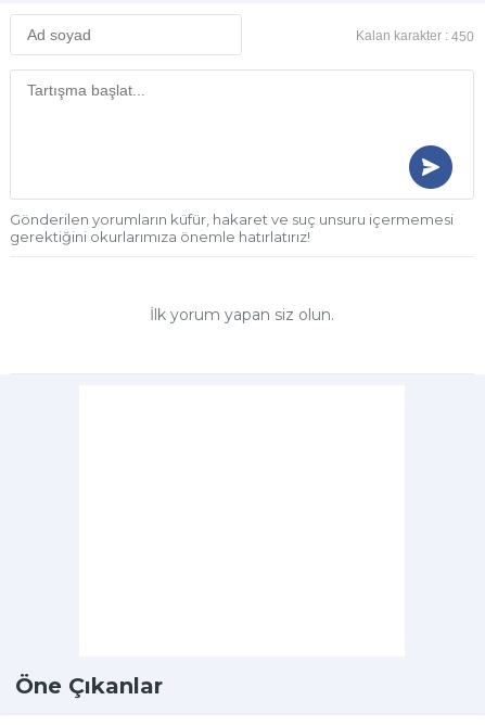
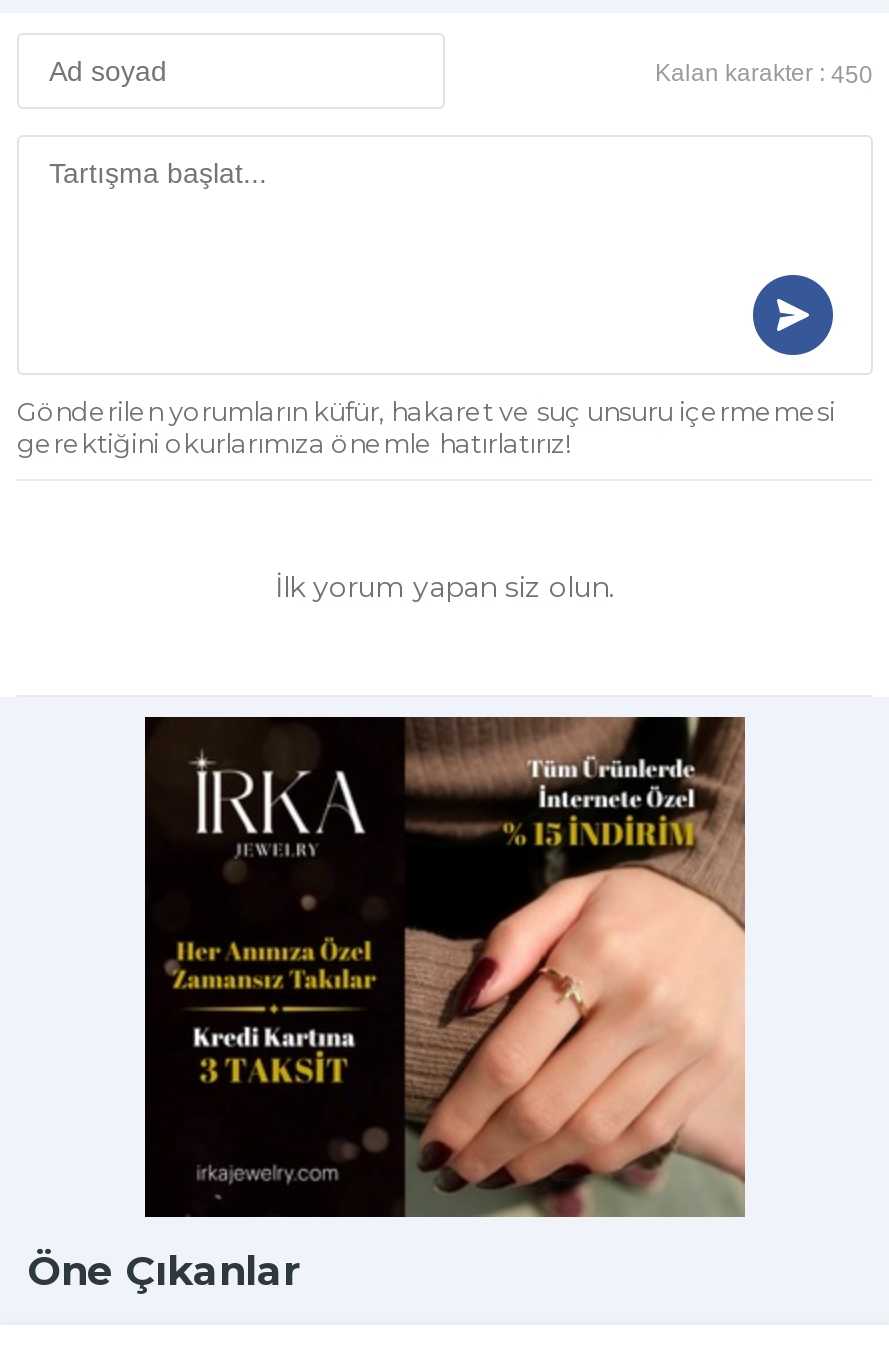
+ [image]
